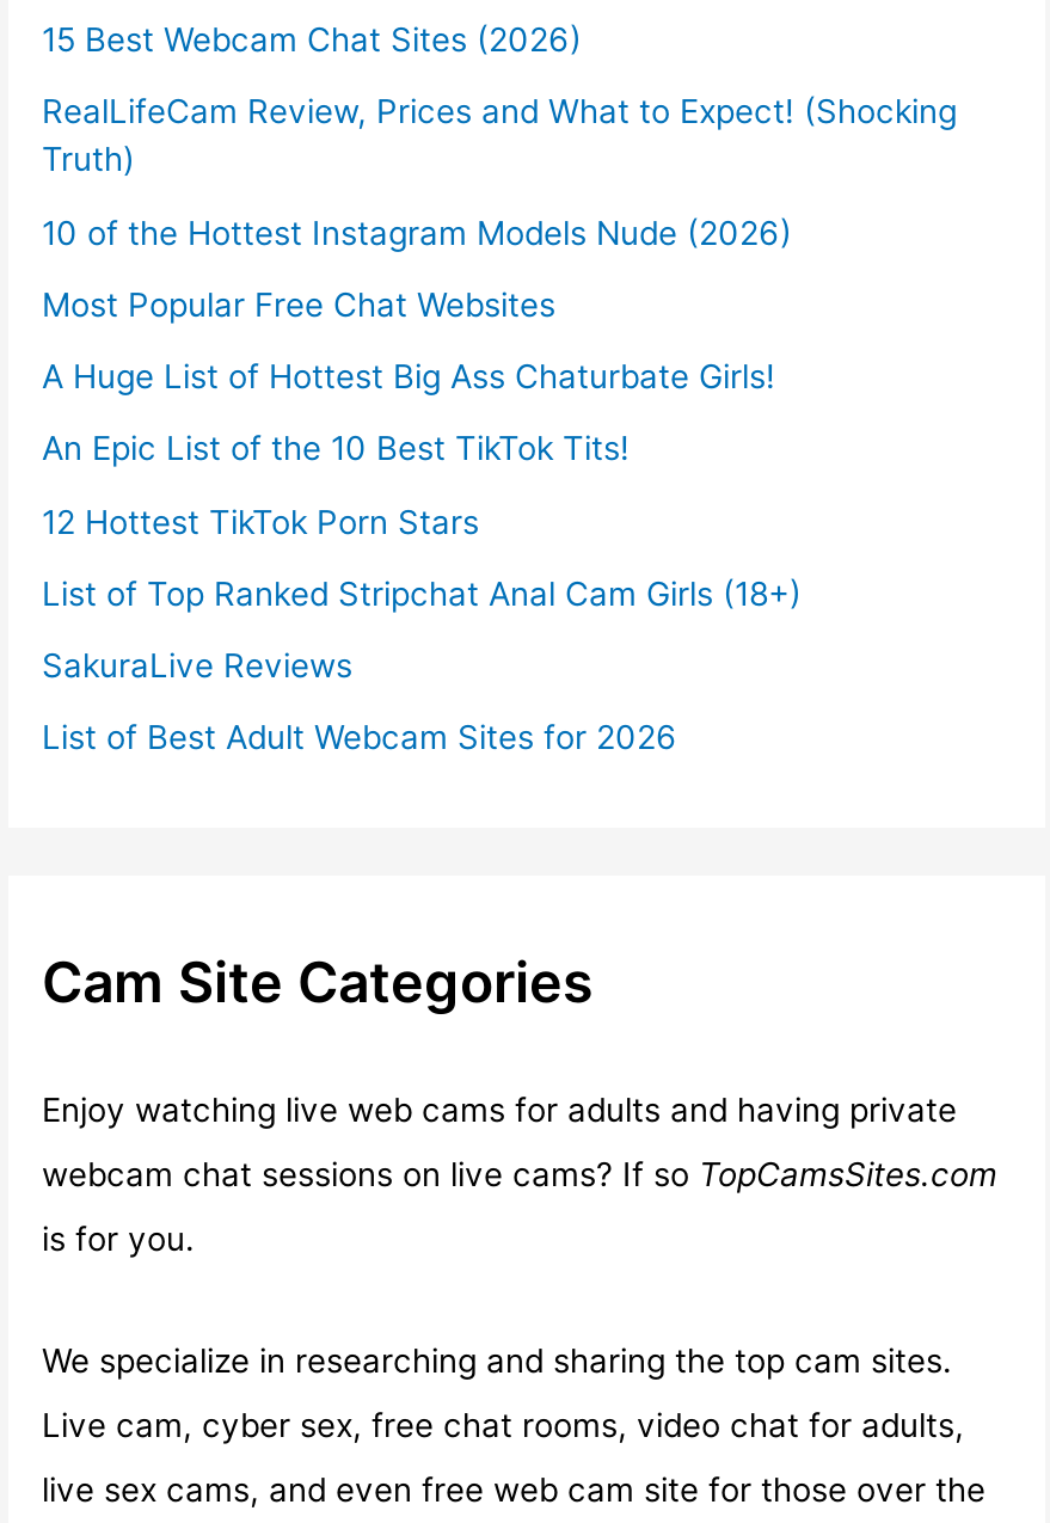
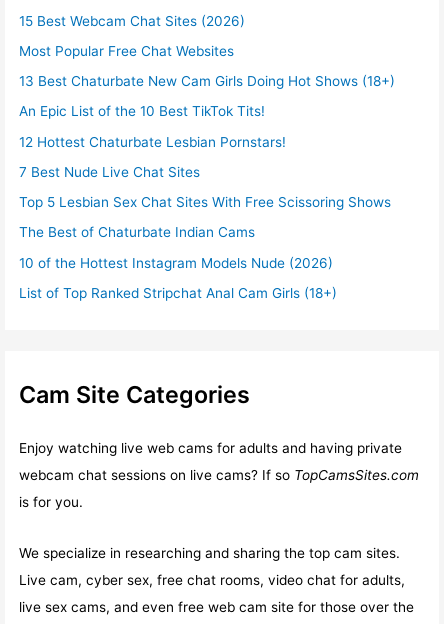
- RealLifeCam Review, Prices and What to Expect! (Shocking
- Truth)

moved down: 10 of the Hottest Instagram Models Nude (2026)

moved up: Most Popular Free Chat Websites

- A Huge List of Hottest Big Ass Chaturbate Girls!
+ 13 Best Chaturbate New Cam Girls Doing Hot Shows (18+)

moved up: An Epic List of the 10 Best TikTok Tits!

- 12 Hottest TikTok Porn Stars
+ 12 Hottest Chaturbate Lesbian Pornstars!
+ 7 Best Nude Live Chat Sites
+ Top 5 Lesbian Sex Chat Sites With Free Scissoring Shows
+ The Best of Chaturbate Indian Cams

moved down: List of Top Ranked Stripchat Anal Cam Girls (18+)

- SakuraLive Reviews
- List of Best Adult Webcam Sites for 2026
